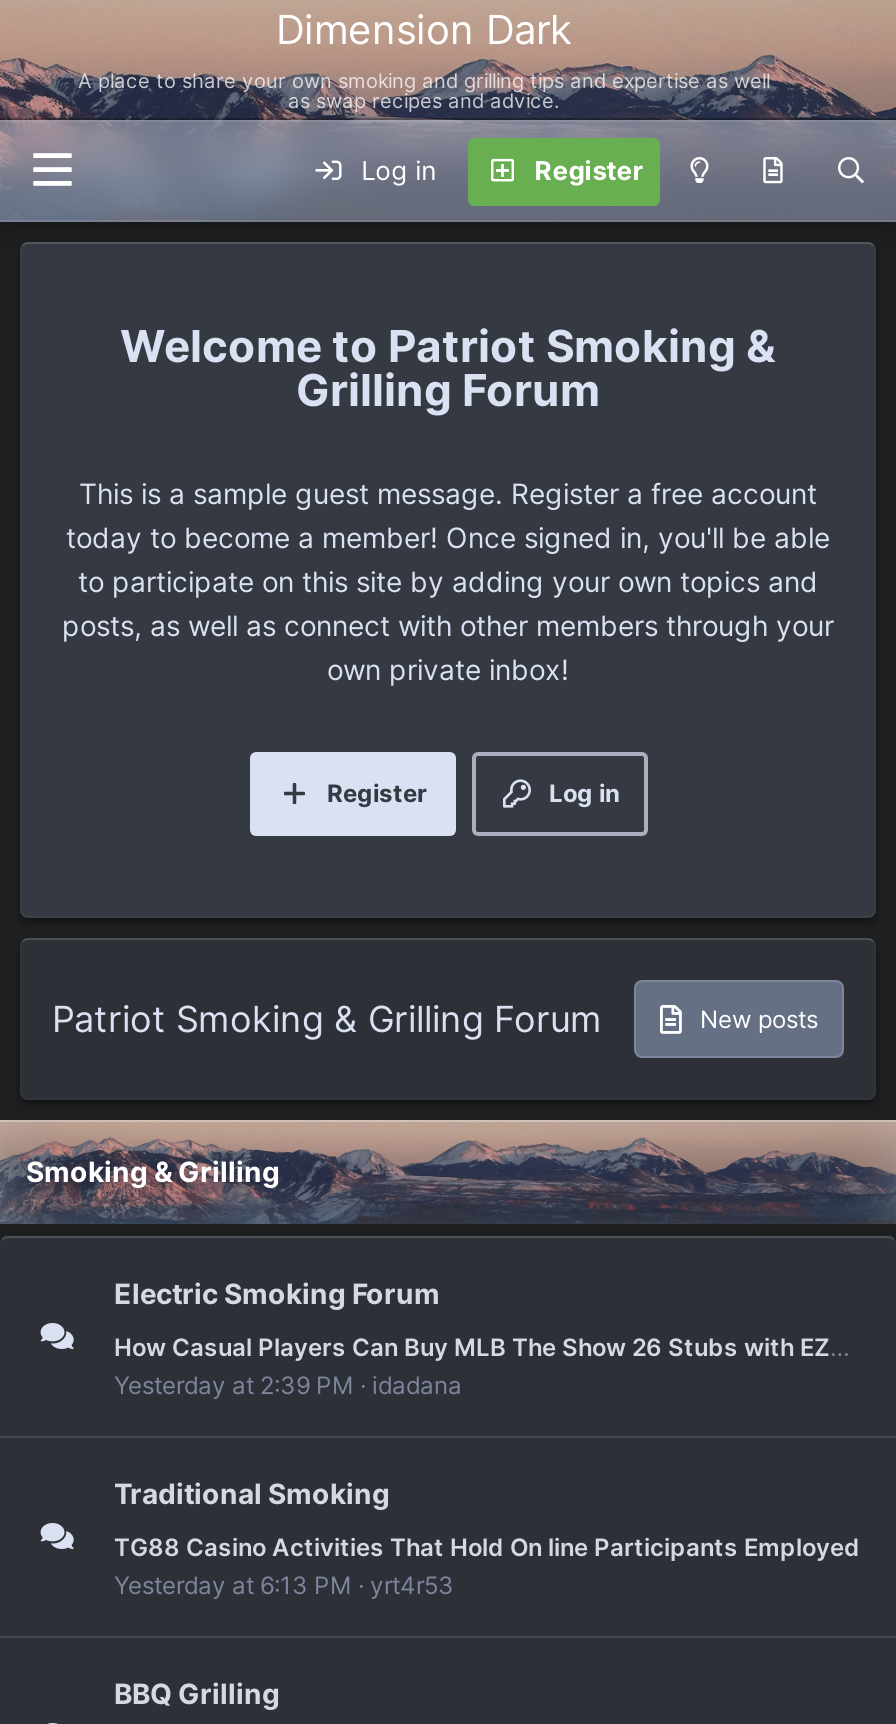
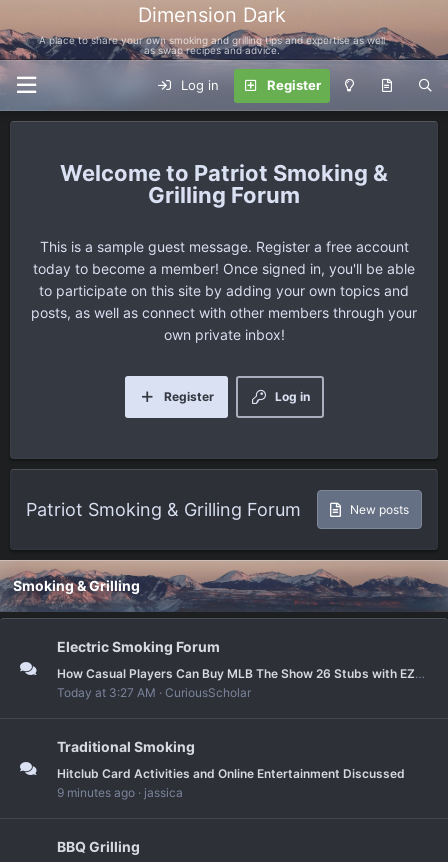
- Yesterday at 2:39 PM idadana
+ Today at 3:27 AM CuriousScholar

- TG88 Casino Activities That Hold On line Participants Employed
- Yesterday at 6:13 PM yrt4r53
+ Hitclub Card Activities and Online Entertainment Discussed
+ 9 minutes ago jassica
